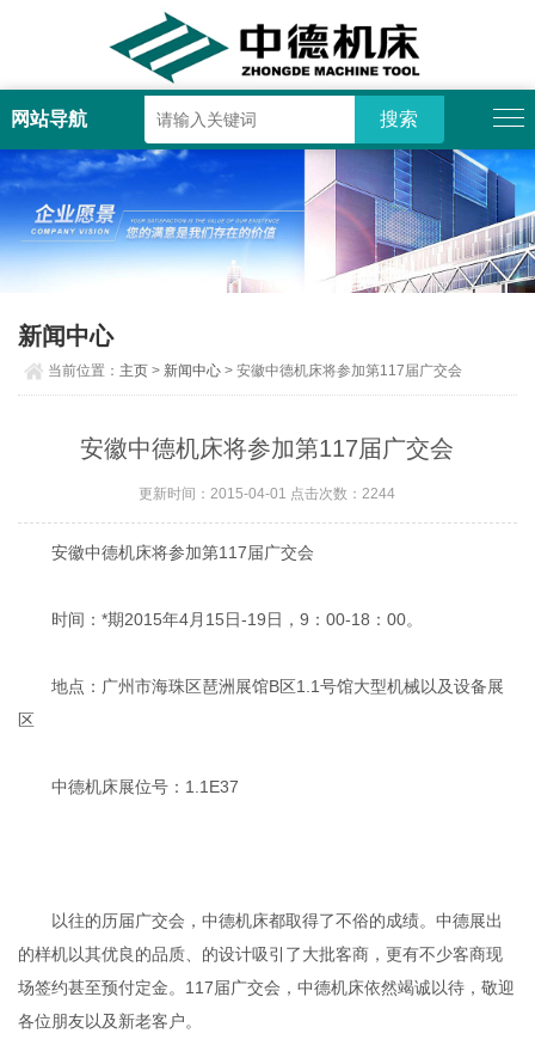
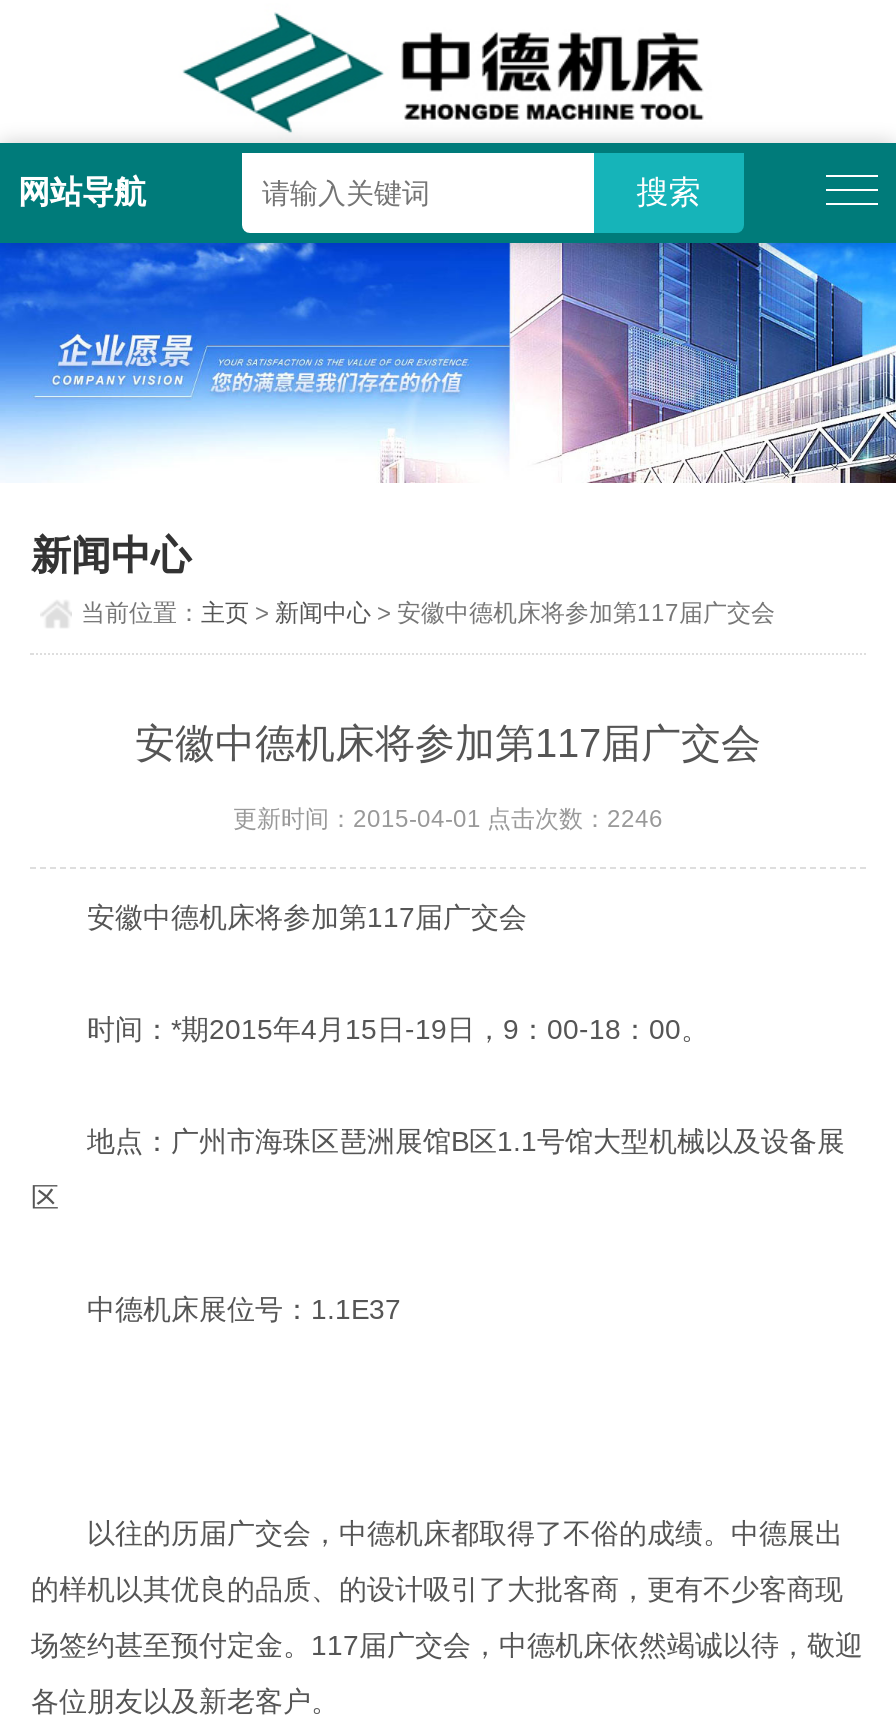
- 更新时间：2015-04-01 点击次数：2244
+ 更新时间：2015-04-01 点击次数：2246
